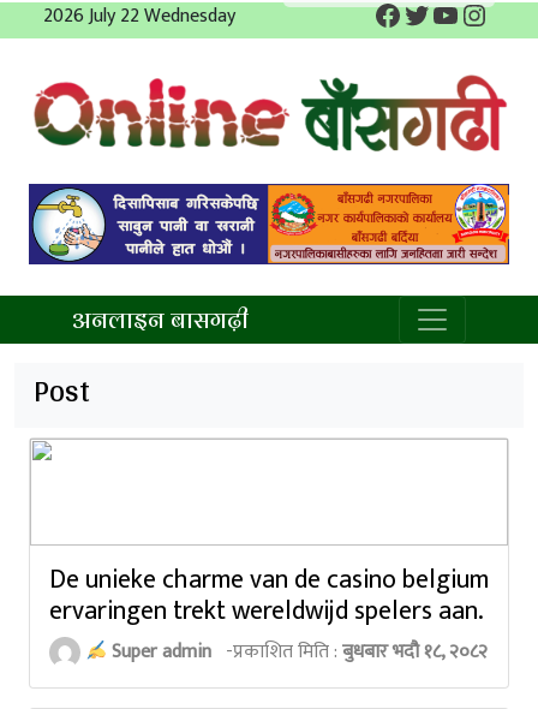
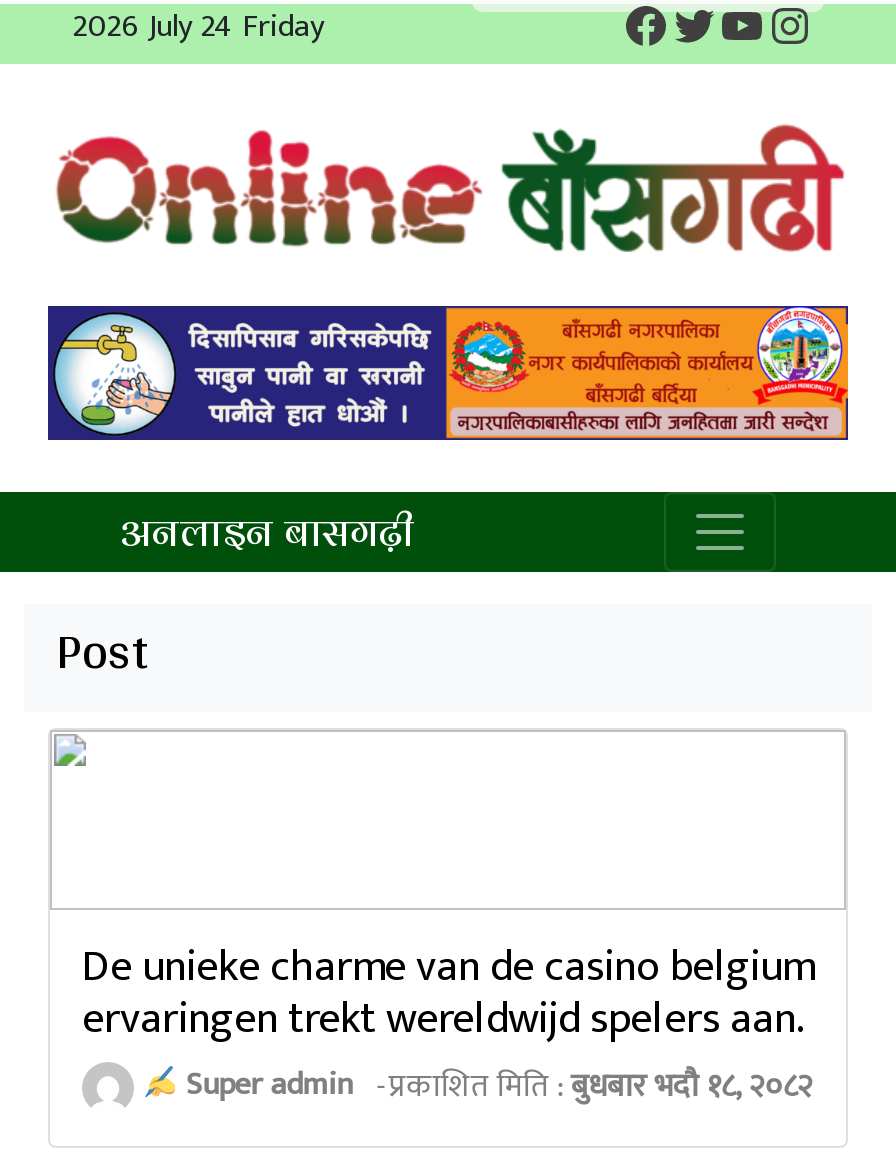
- 2026 July 22 Wednesday
+ 2026 July 24 Friday
